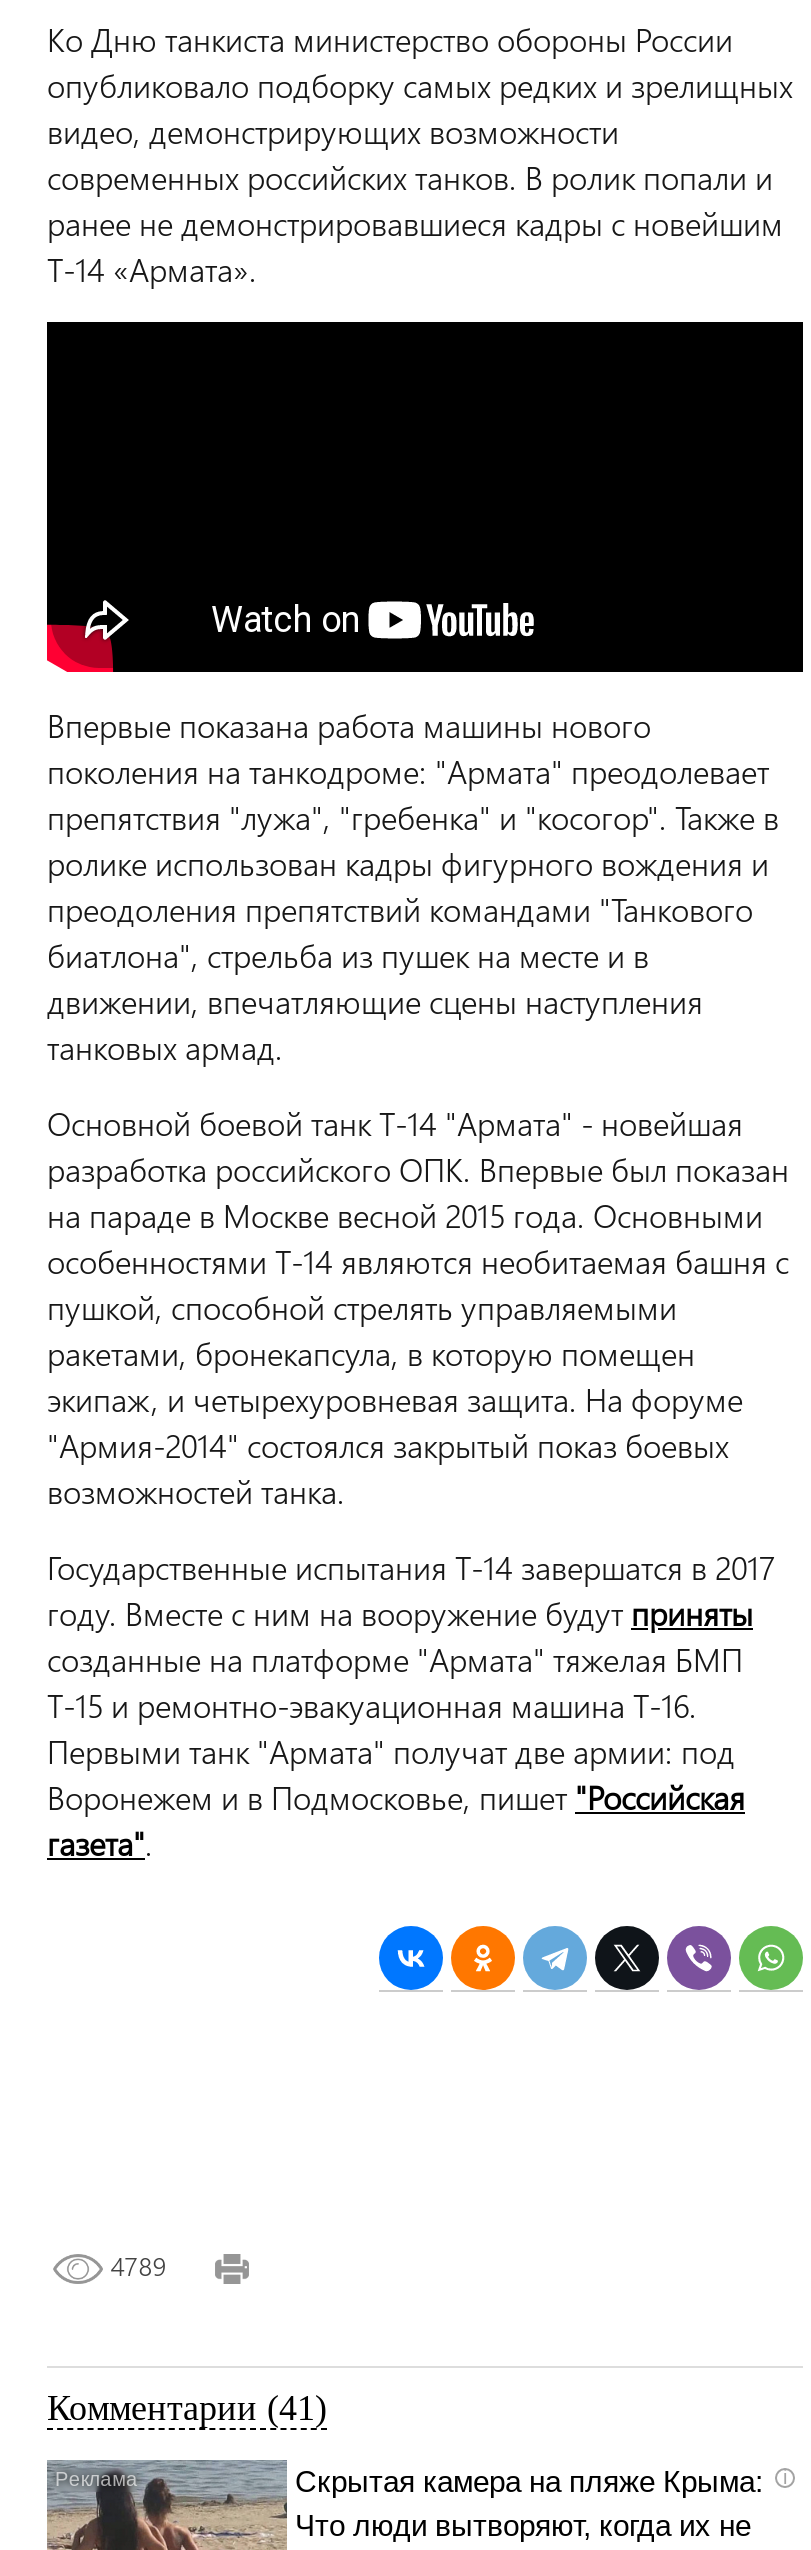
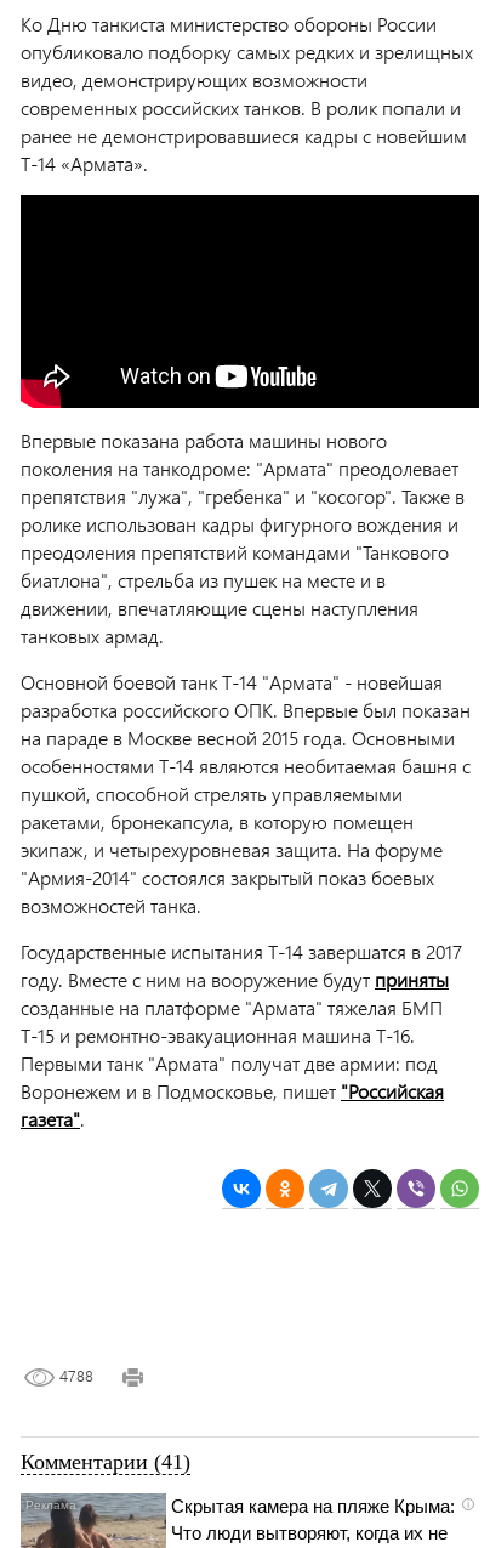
- 4789
+ 4788
